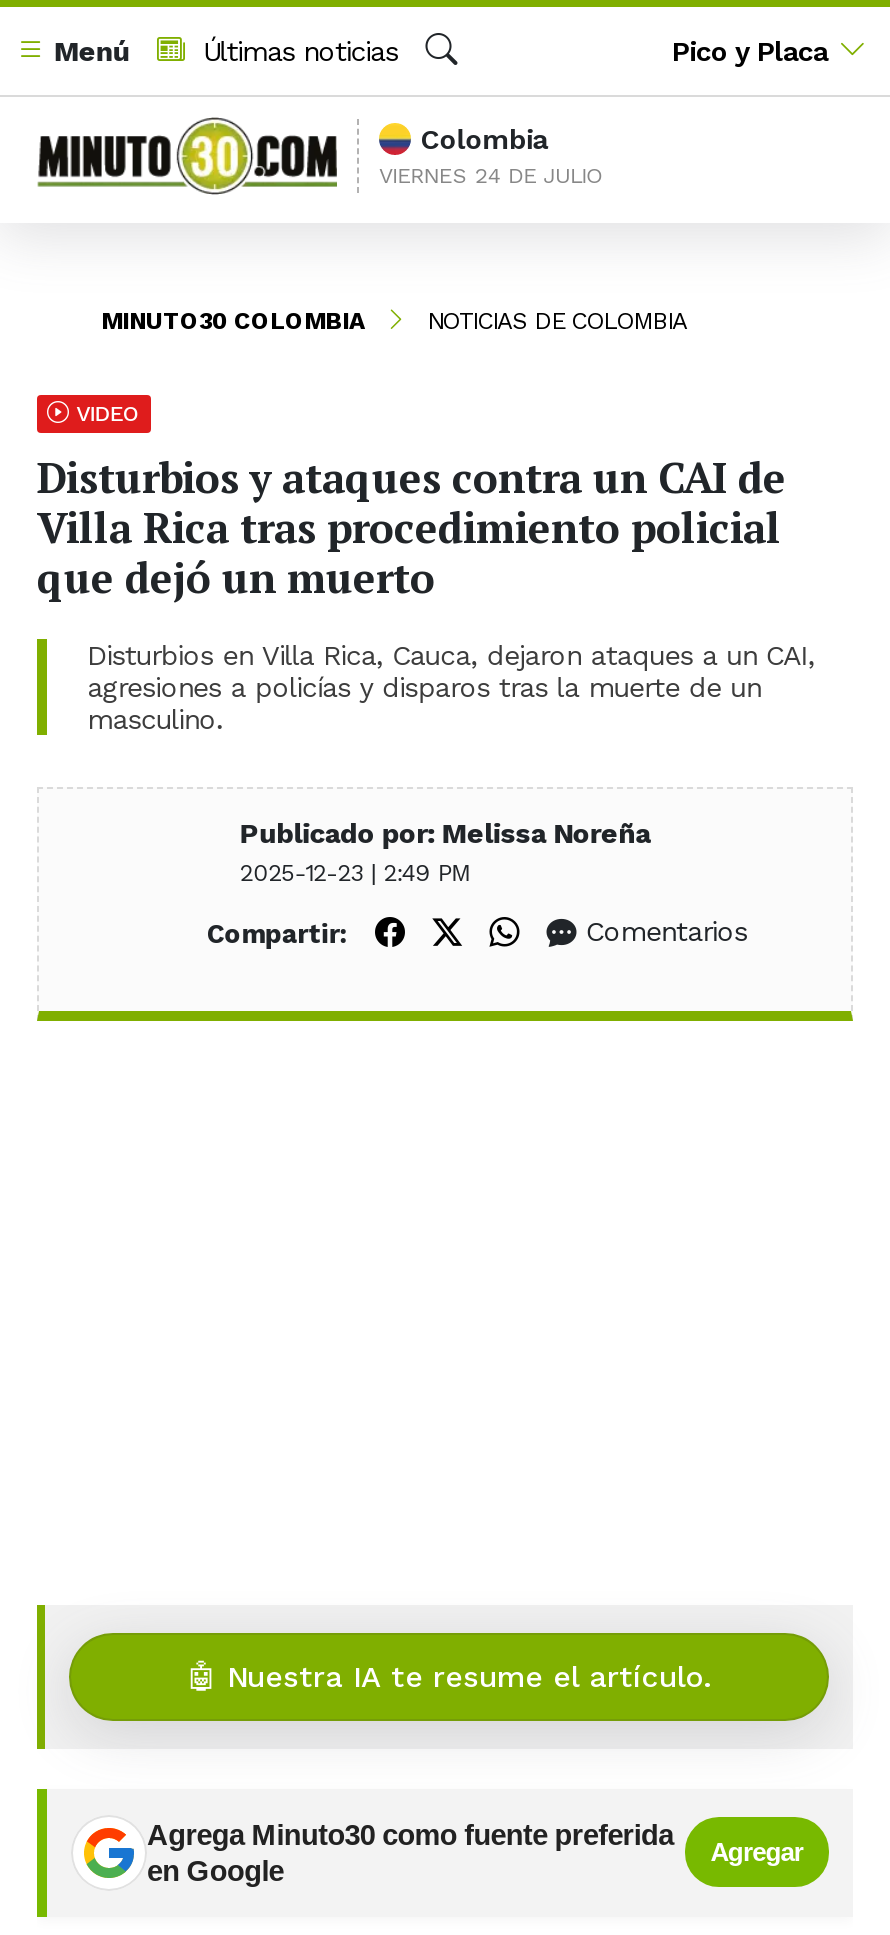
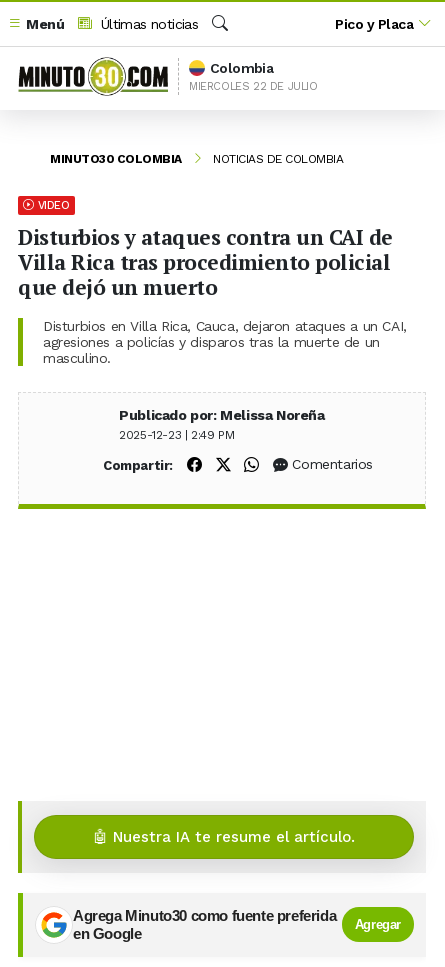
- VIERNES 24 DE JULIO
+ MIERCOLES 22 DE JULIO
